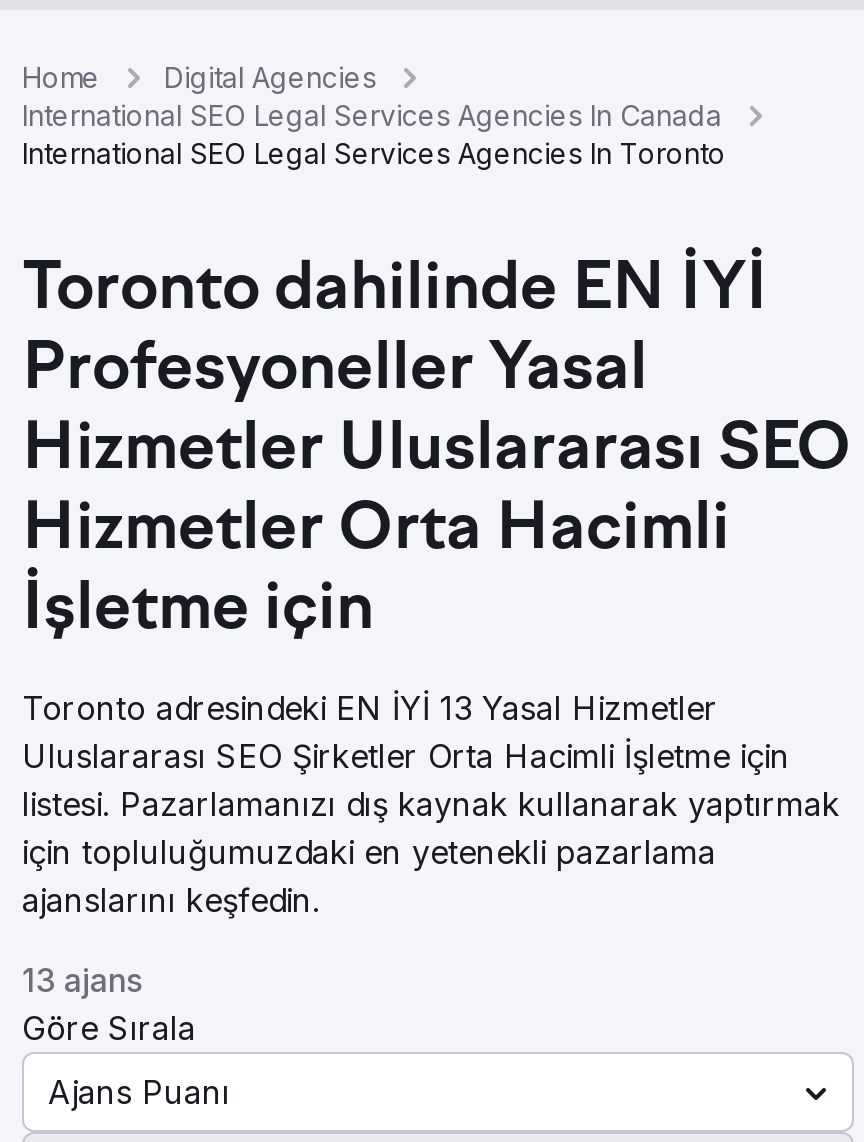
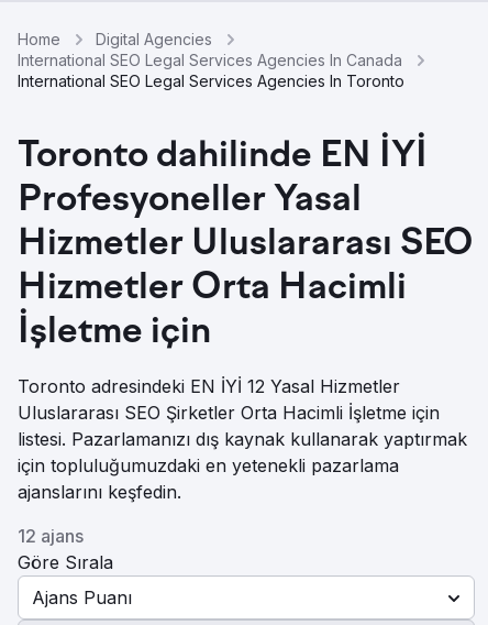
- Toronto adresindeki EN İYİ 13 Yasal Hizmetler
+ Toronto adresindeki EN İYİ 12 Yasal Hizmetler

- 13 ajans
+ 12 ajans
